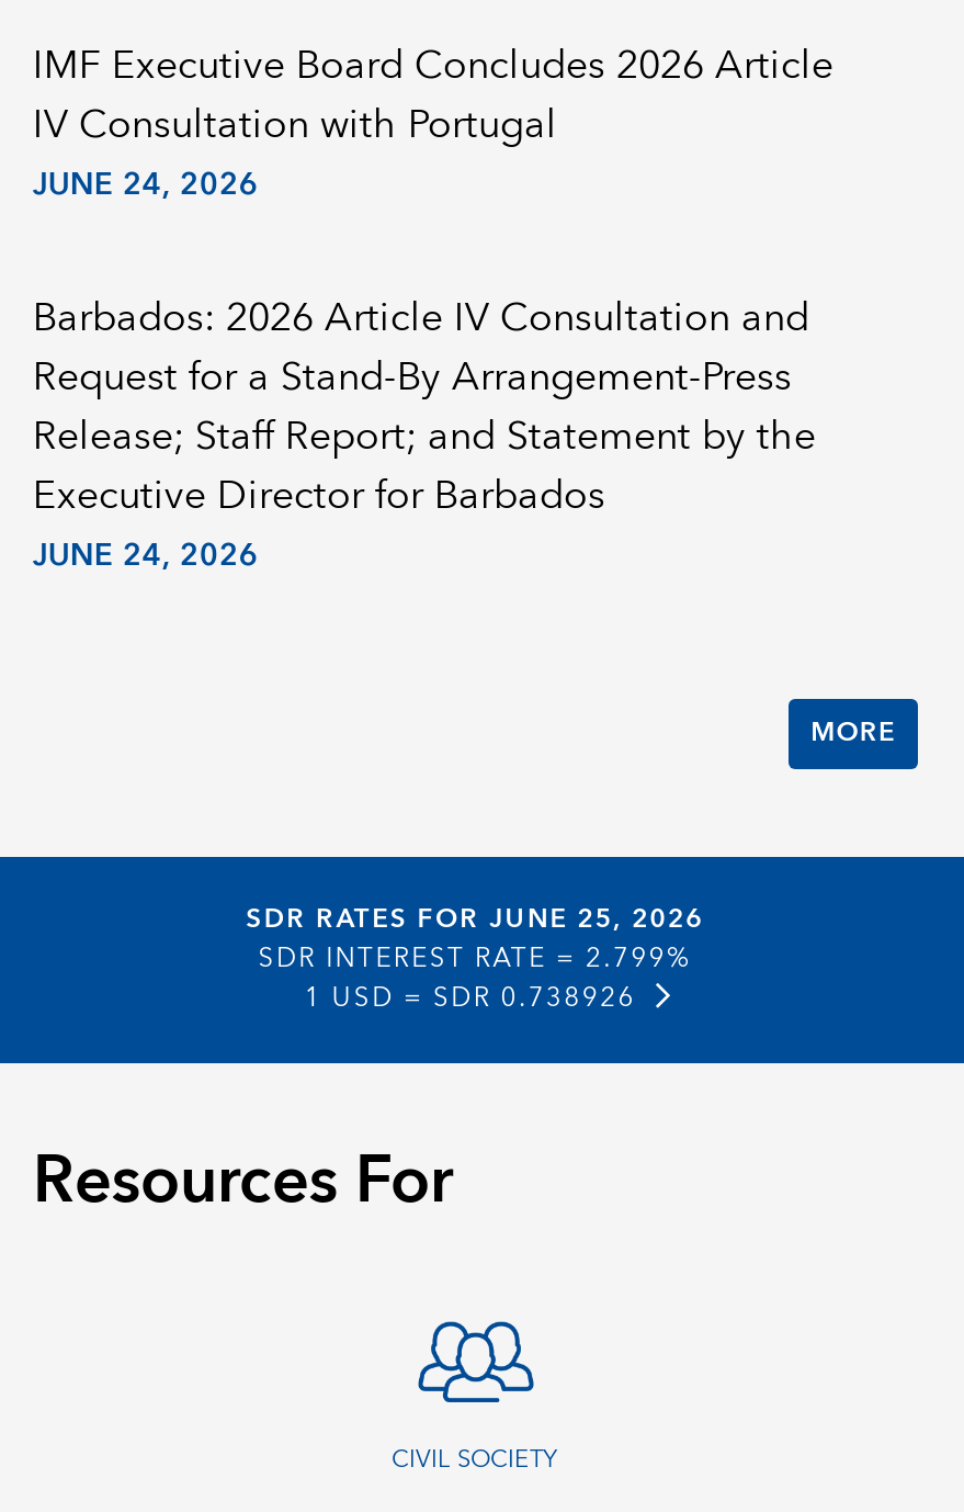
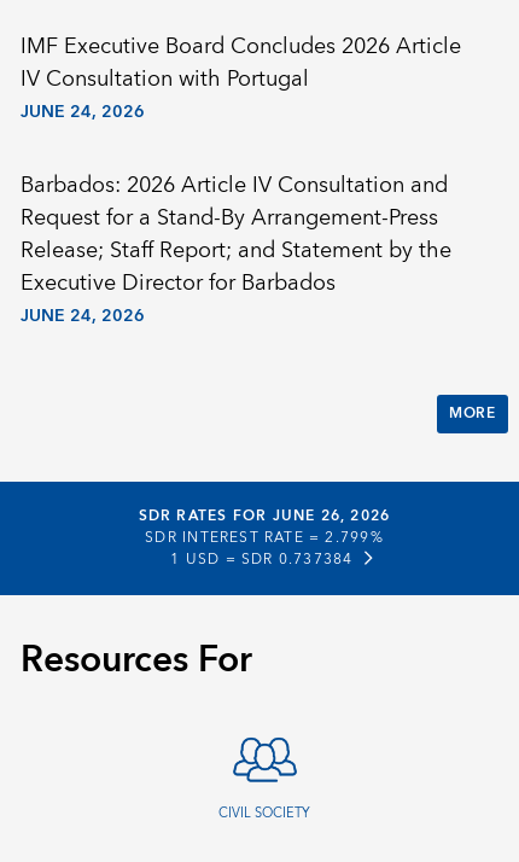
- SDR RATES FOR JUNE 25, 2026
+ SDR RATES FOR JUNE 26, 2026

- 1 USD = SDR 0.738926
+ 1 USD = SDR 0.737384
